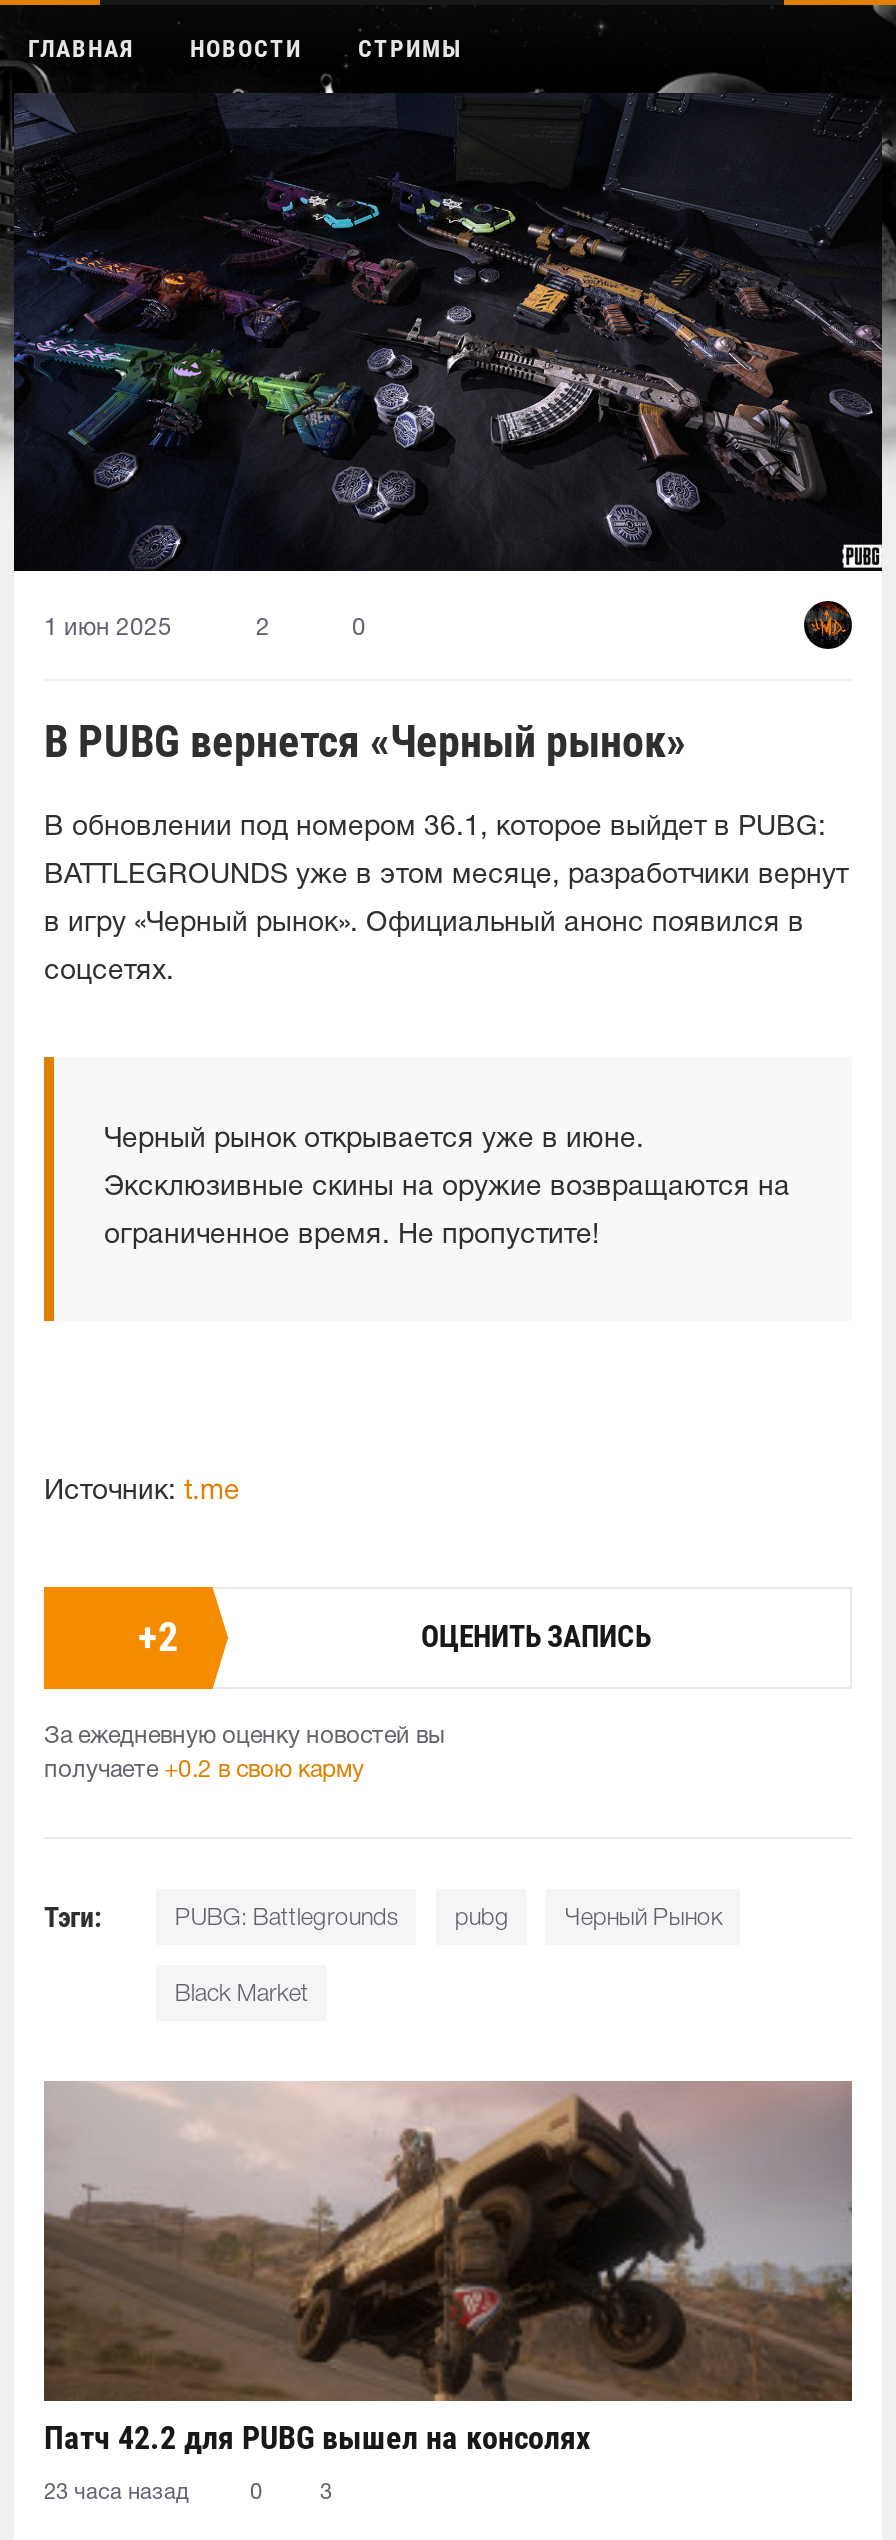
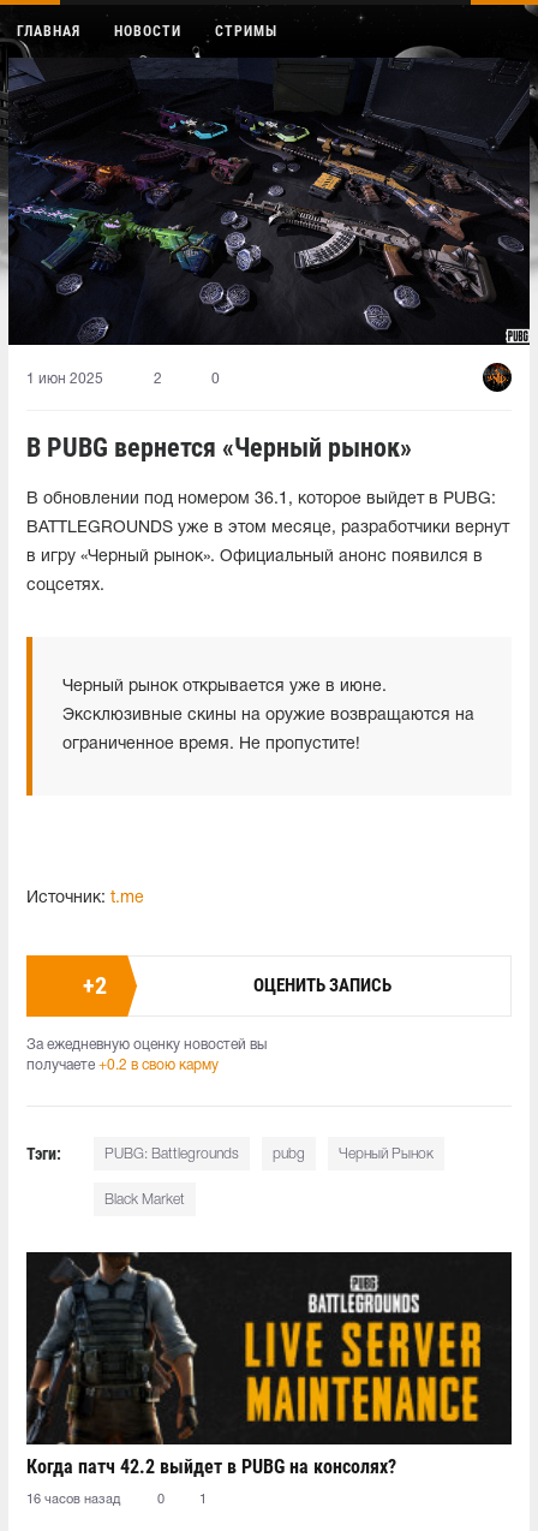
- [image]
- Патч 42.2 для PUBG вышел на консолях
+ [image]
+ Когда патч 42.2 выйдет в PUBG на консолях?

- 23 часа назад
+ 16 часов назад

- 3
+ 1
